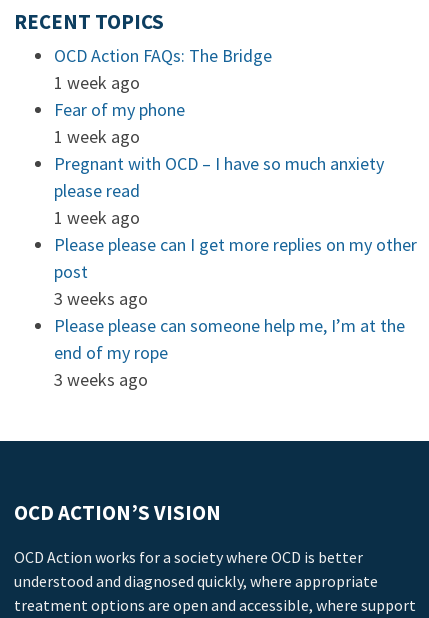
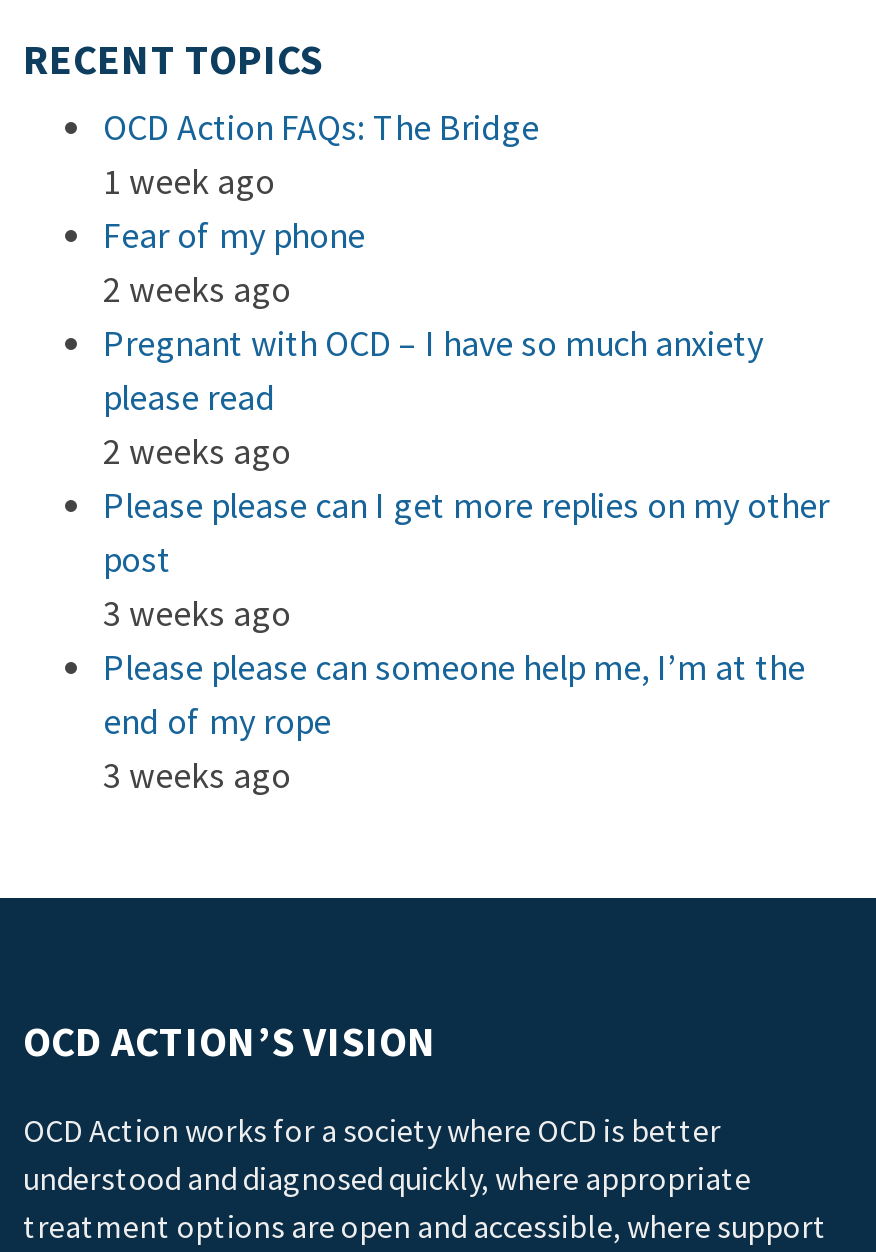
- 1 week ago
+ 2 weeks ago

- 1 week ago
+ 2 weeks ago
